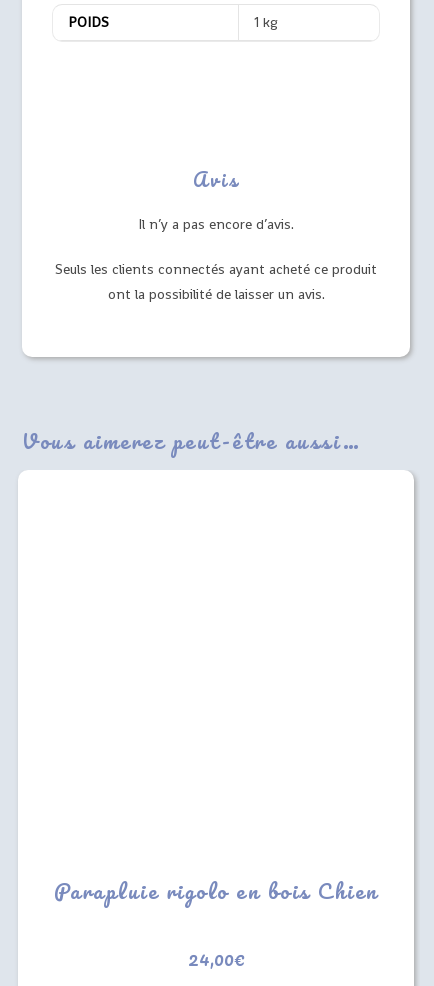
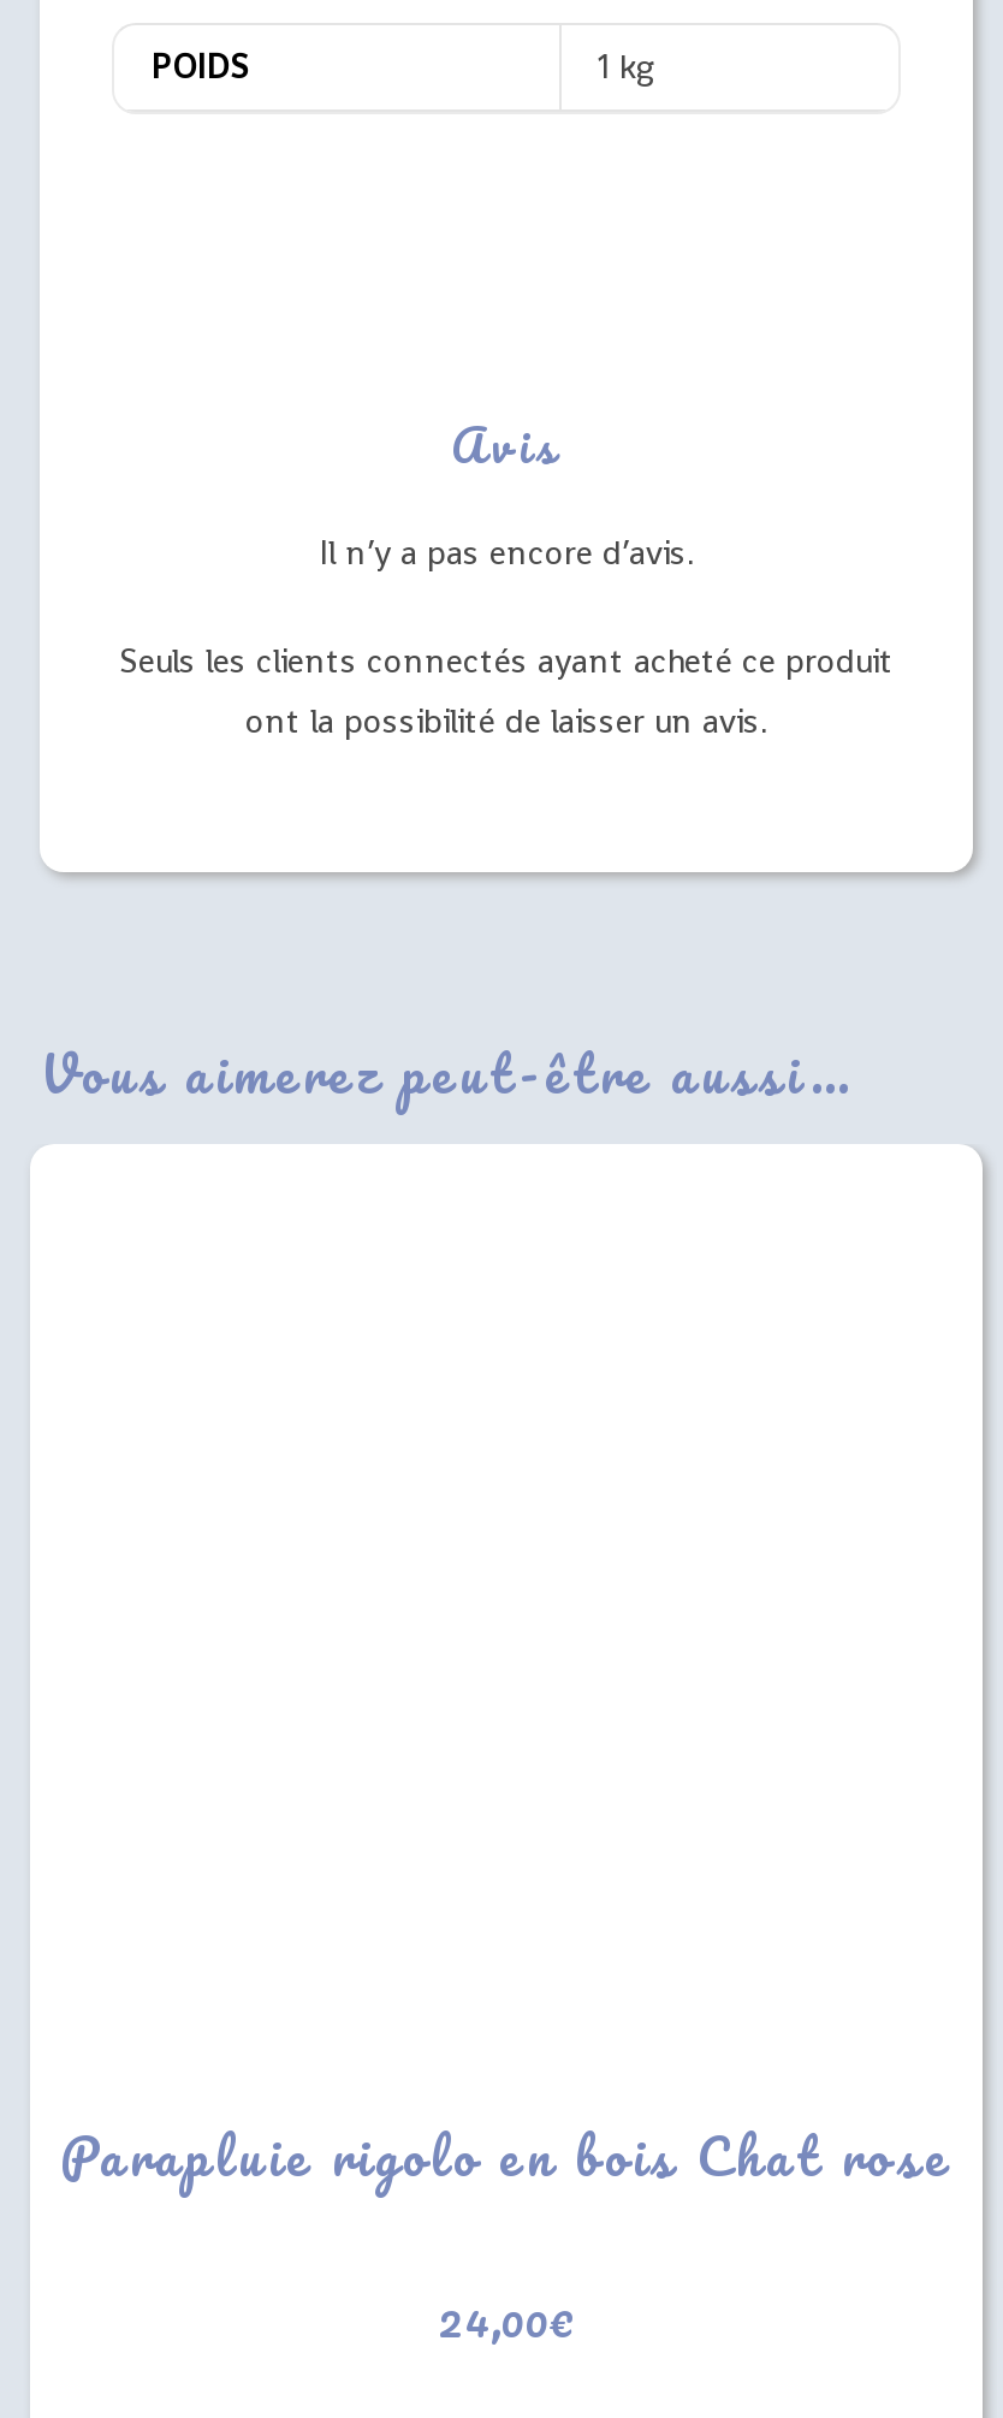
- Parapluie rigolo en bois Chien
+ Parapluie rigolo en bois Chat rose
